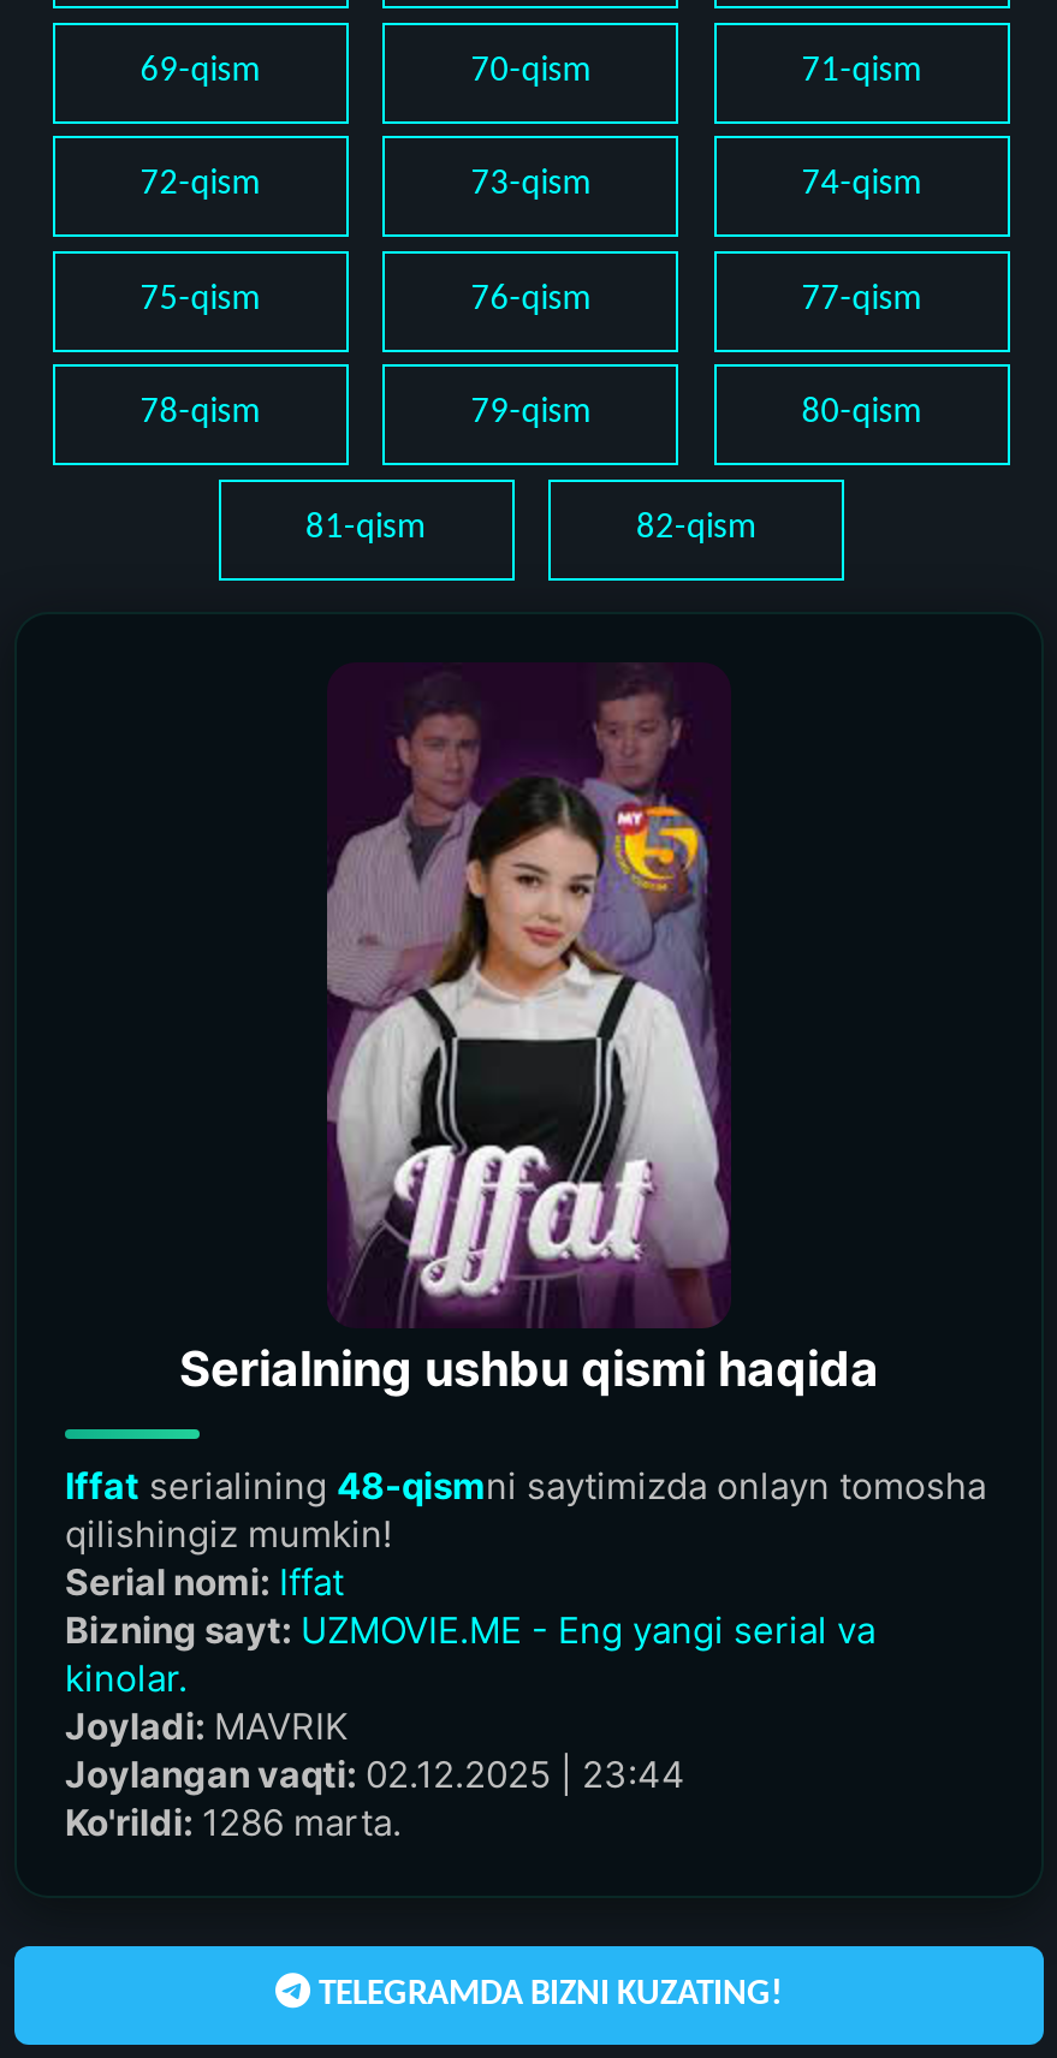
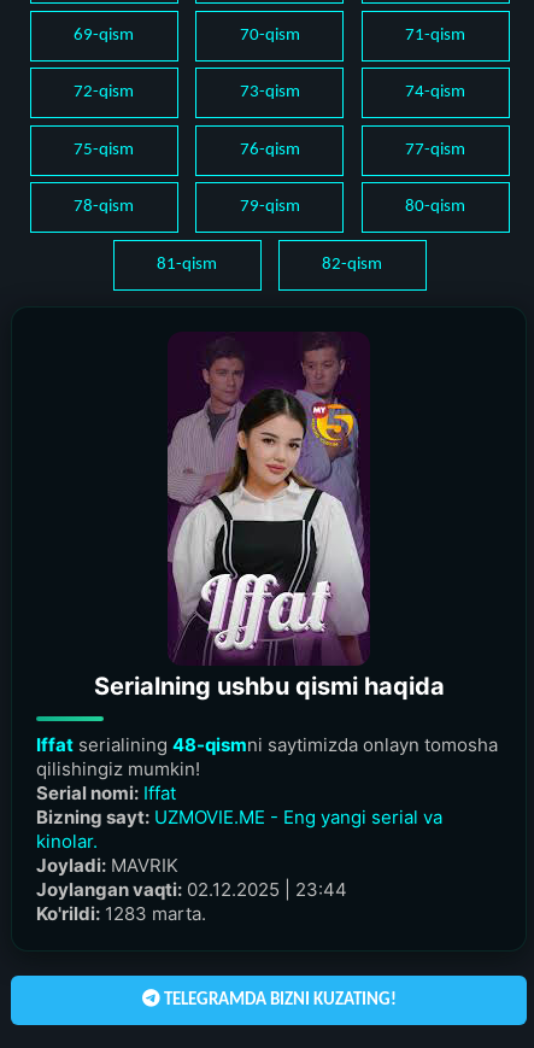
- Ko'rildi: 1286 marta.
+ Ko'rildi: 1283 marta.
